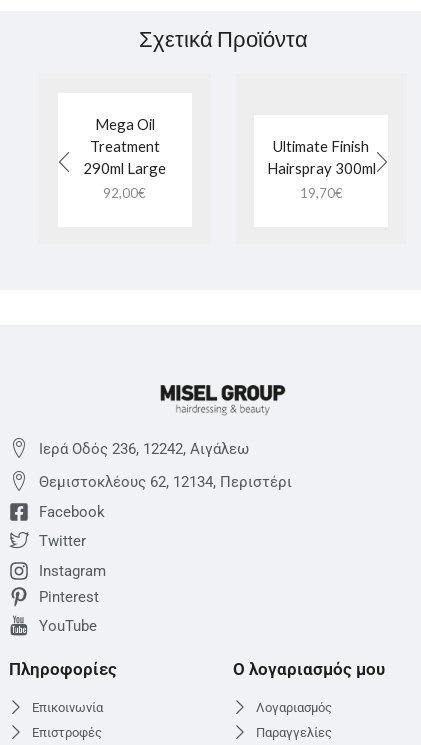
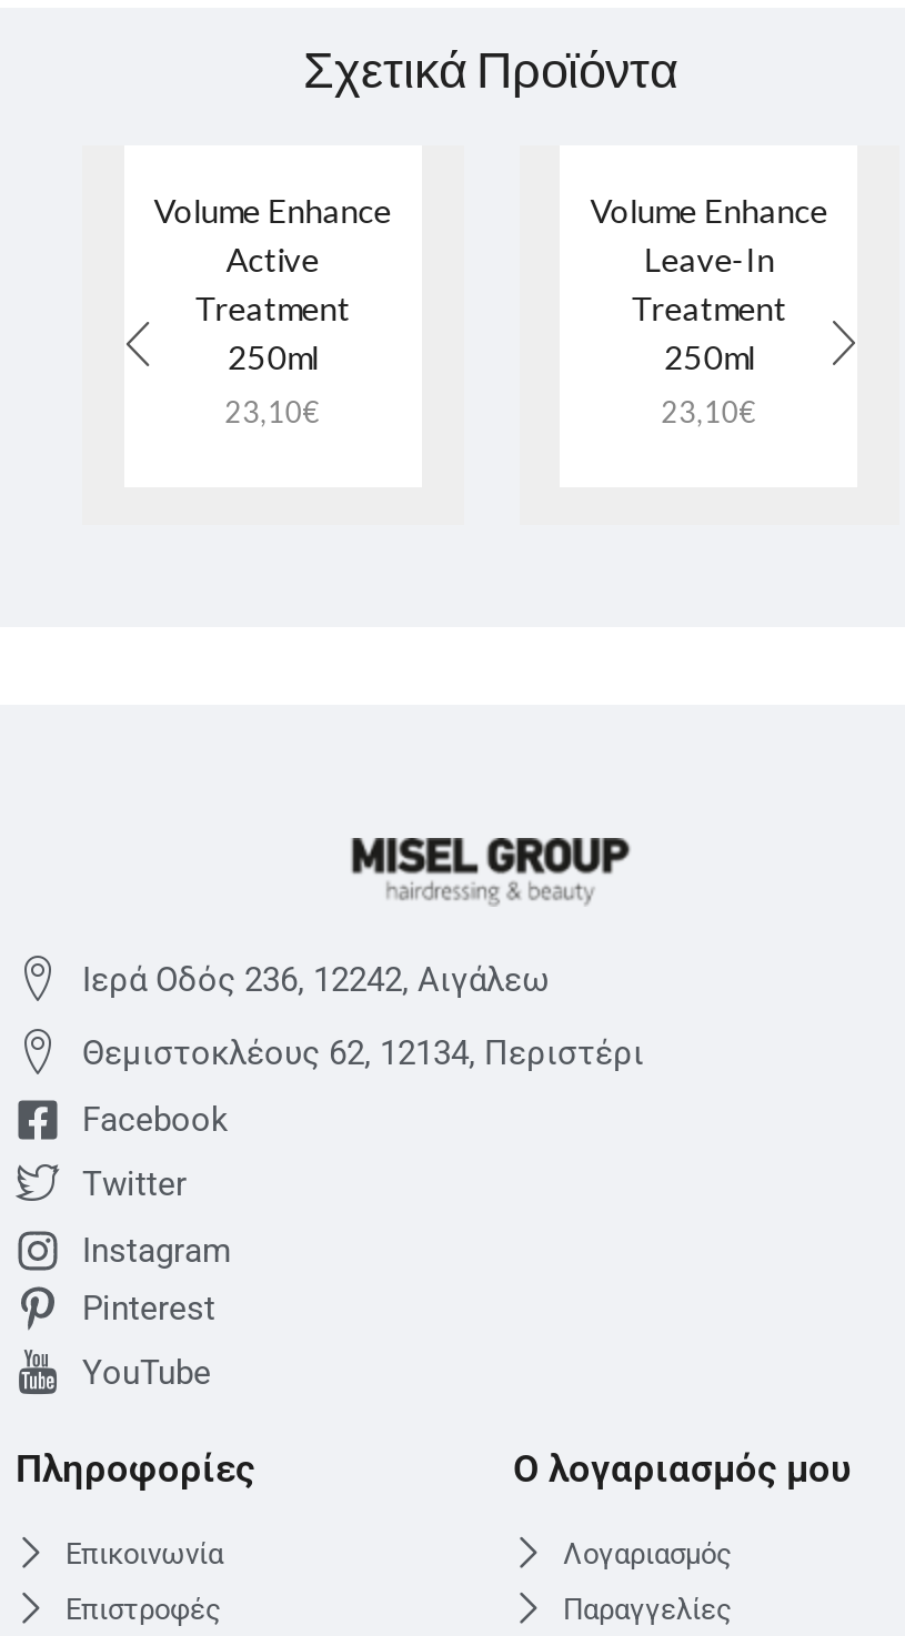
- Mega Oil
+ Volume Enhance
+ Active

- Ultimate Finish
- Hairspray 300ml
- 19,70€
+ Volume Enhance
+ Leave-In
+ Treatment
+ 250ml
+ 23,10€

- 290ml Large
- 92,00€
+ 250ml
+ 23,10€
